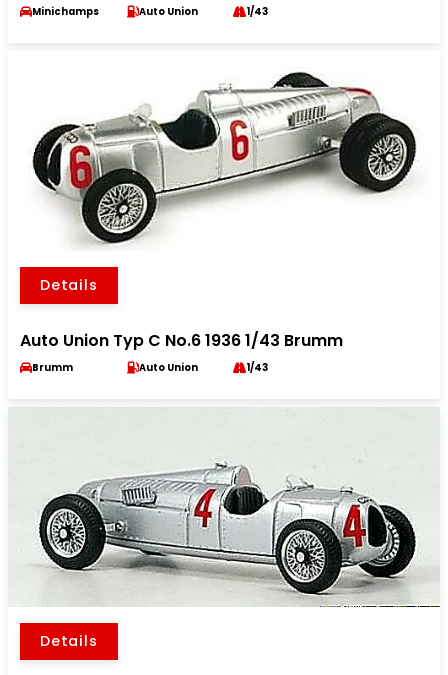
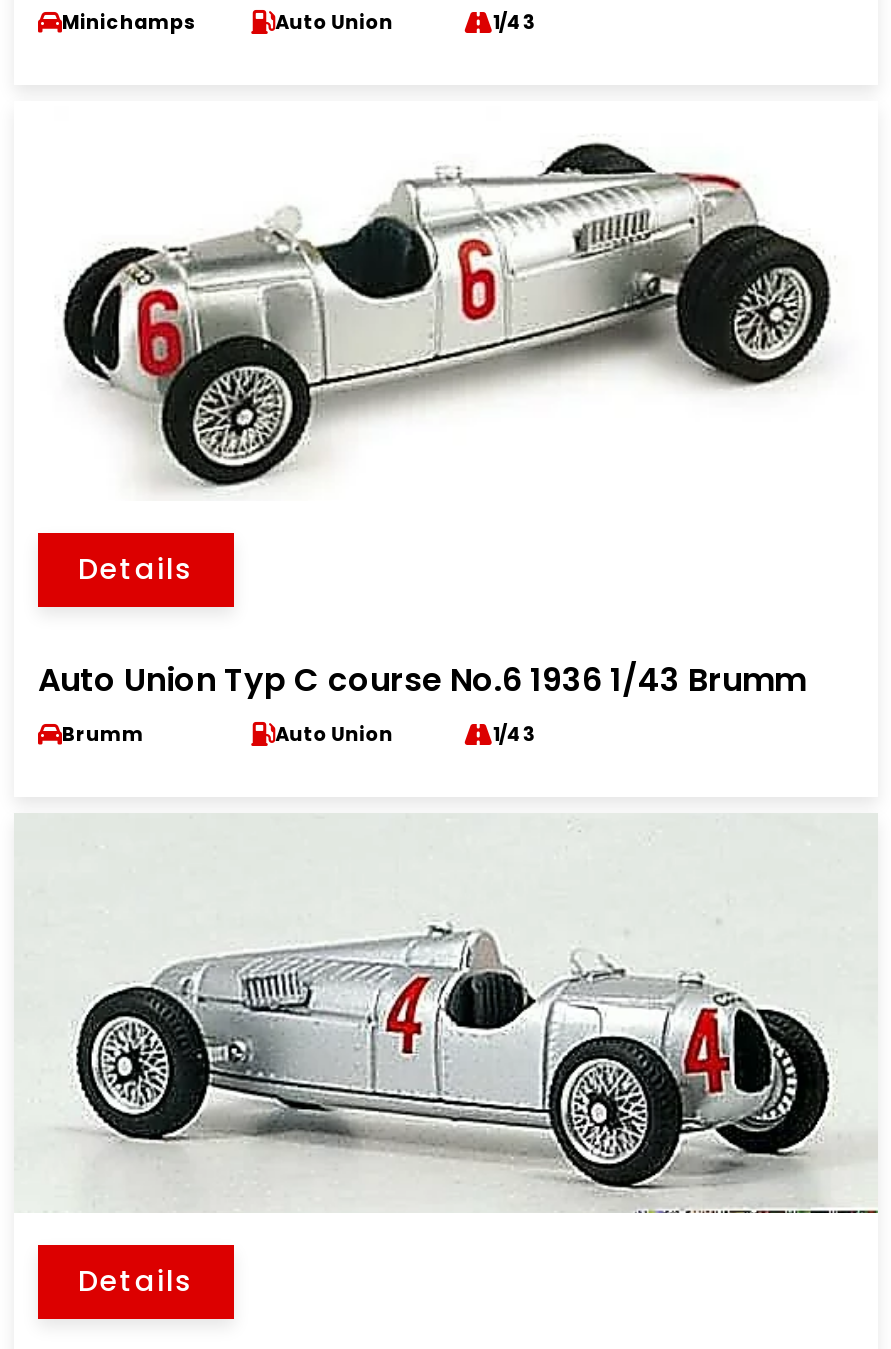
- Auto Union Typ C No.6 1936 1/43 Brumm
+ Auto Union Typ C course No.6 1936 1/43 Brumm
